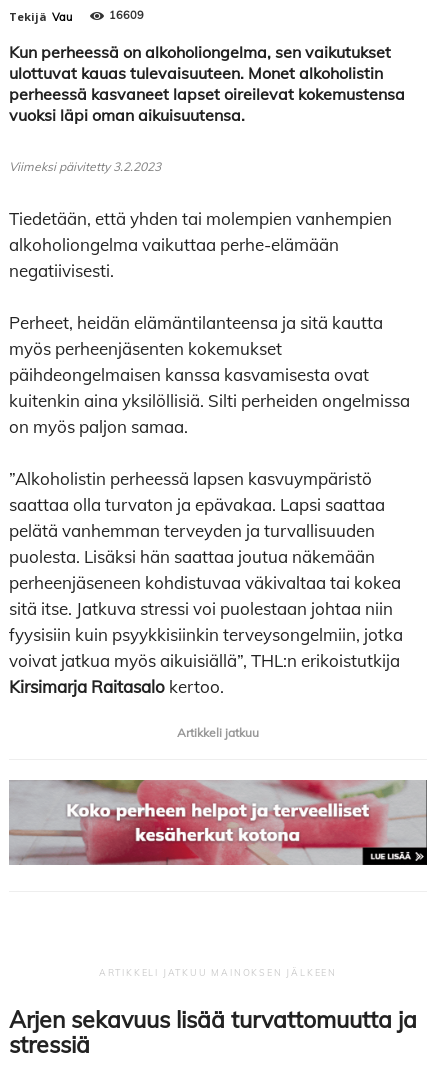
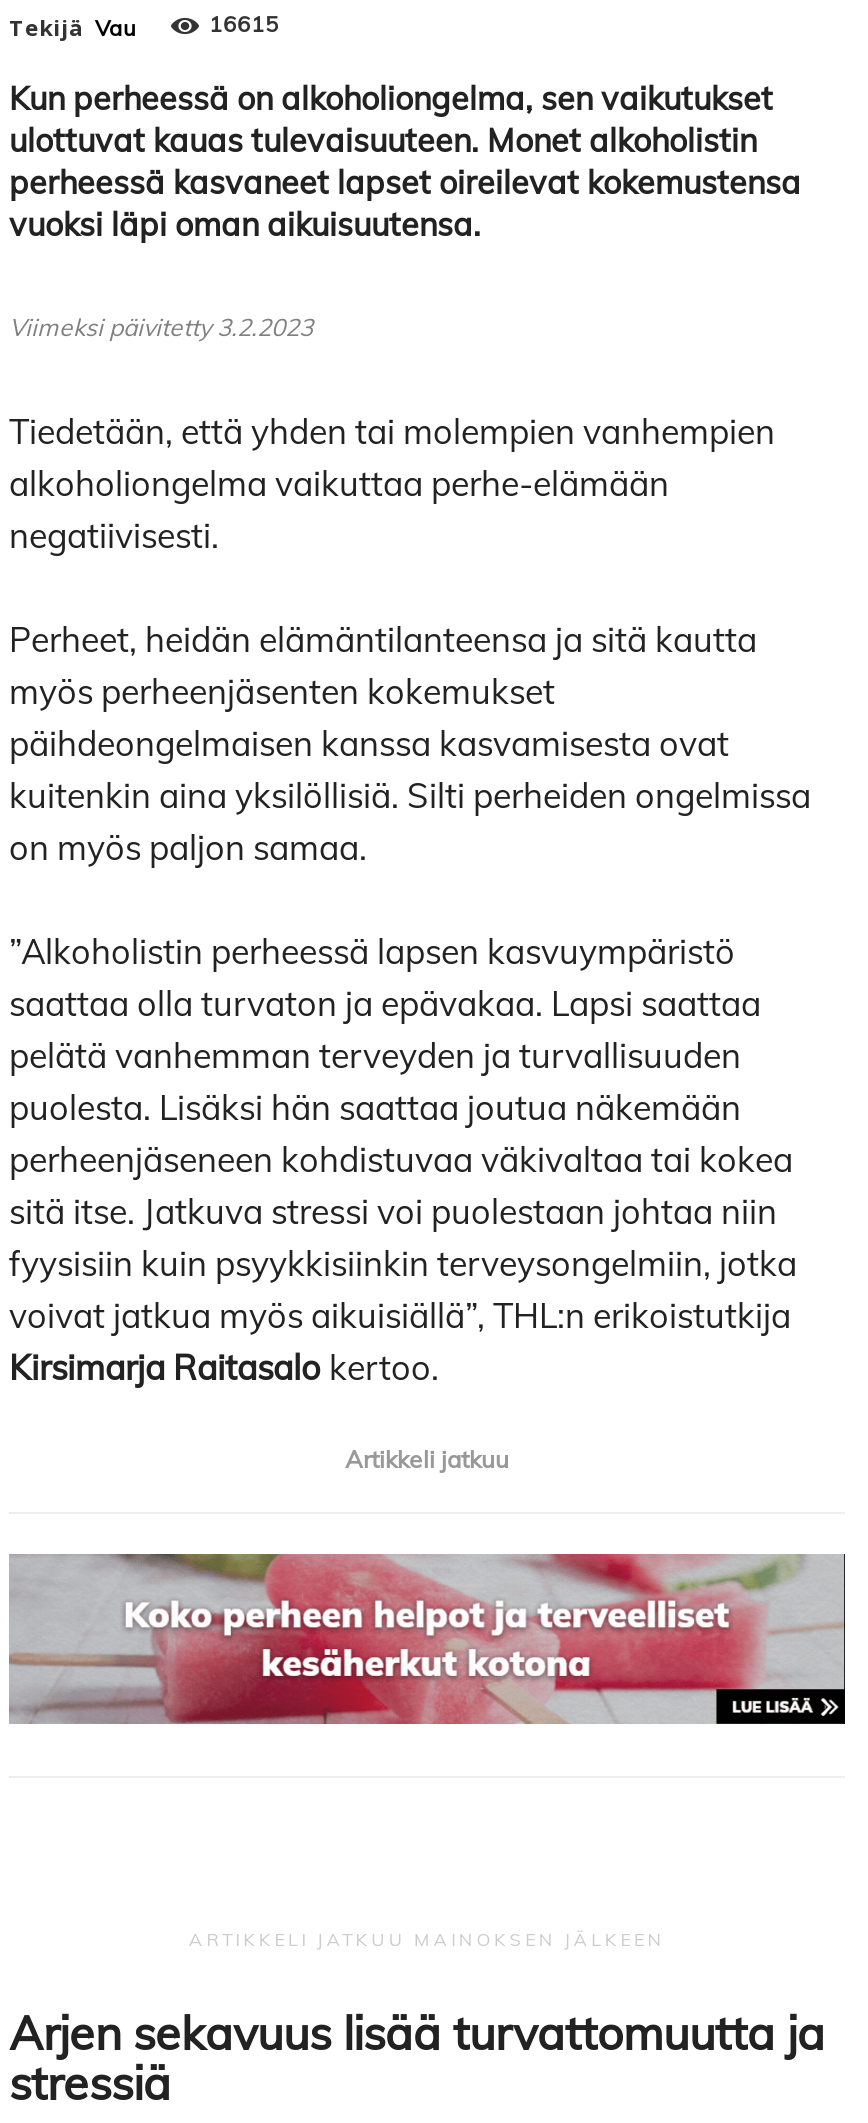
- 16609
+ 16615
